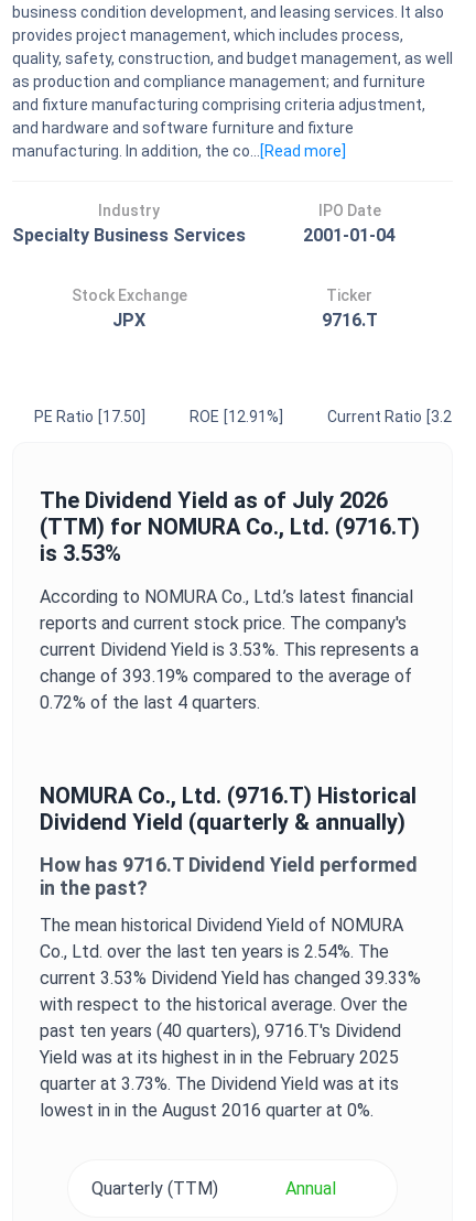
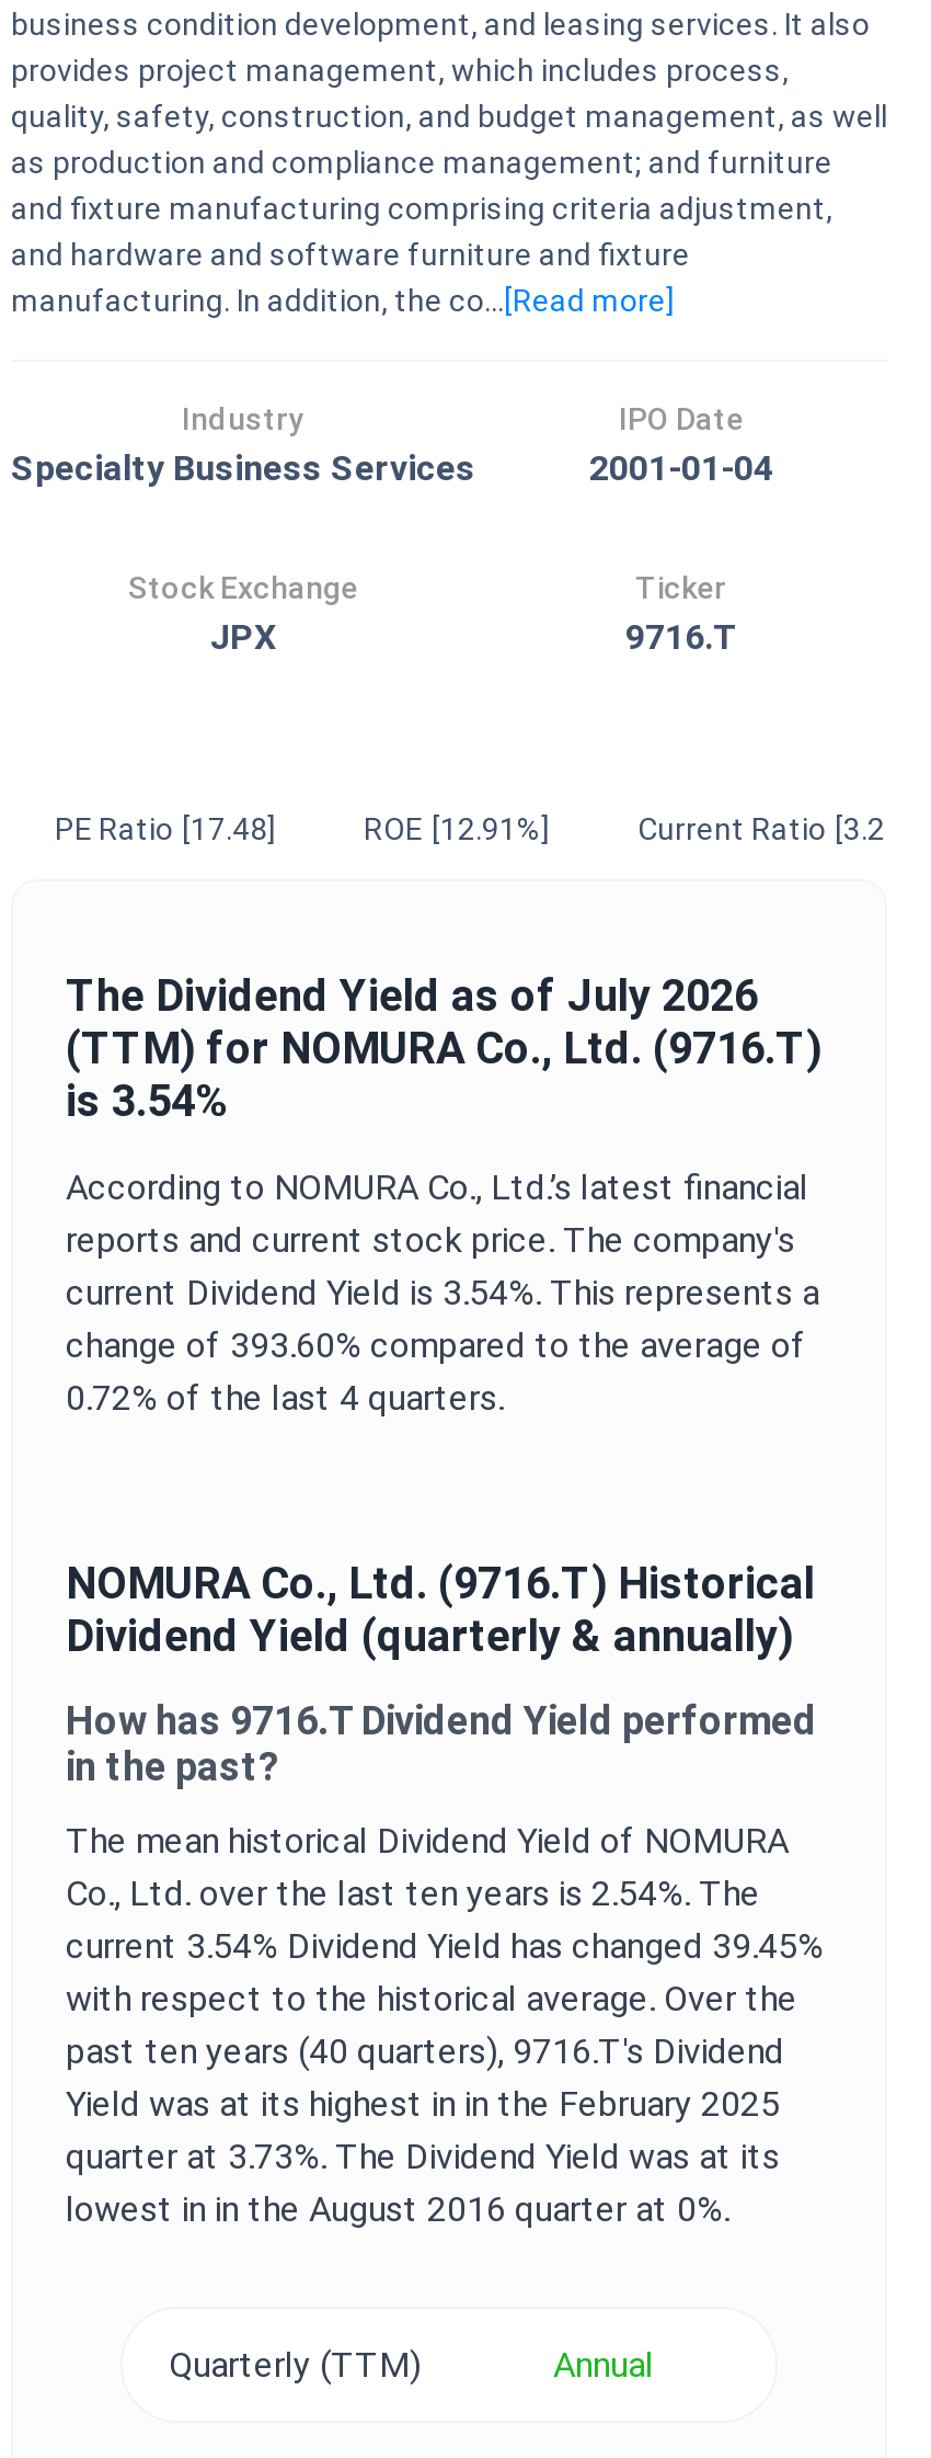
- PE Ratio [17.50]
+ PE Ratio [17.48]

- is 3.53%
+ is 3.54%

- current Dividend Yield is 3.53%. This represents a
+ current Dividend Yield is 3.54%. This represents a

- change of 393.19% compared to the average of
+ change of 393.60% compared to the average of

- current 3.53% Dividend Yield has changed 39.33%
+ current 3.54% Dividend Yield has changed 39.45%
